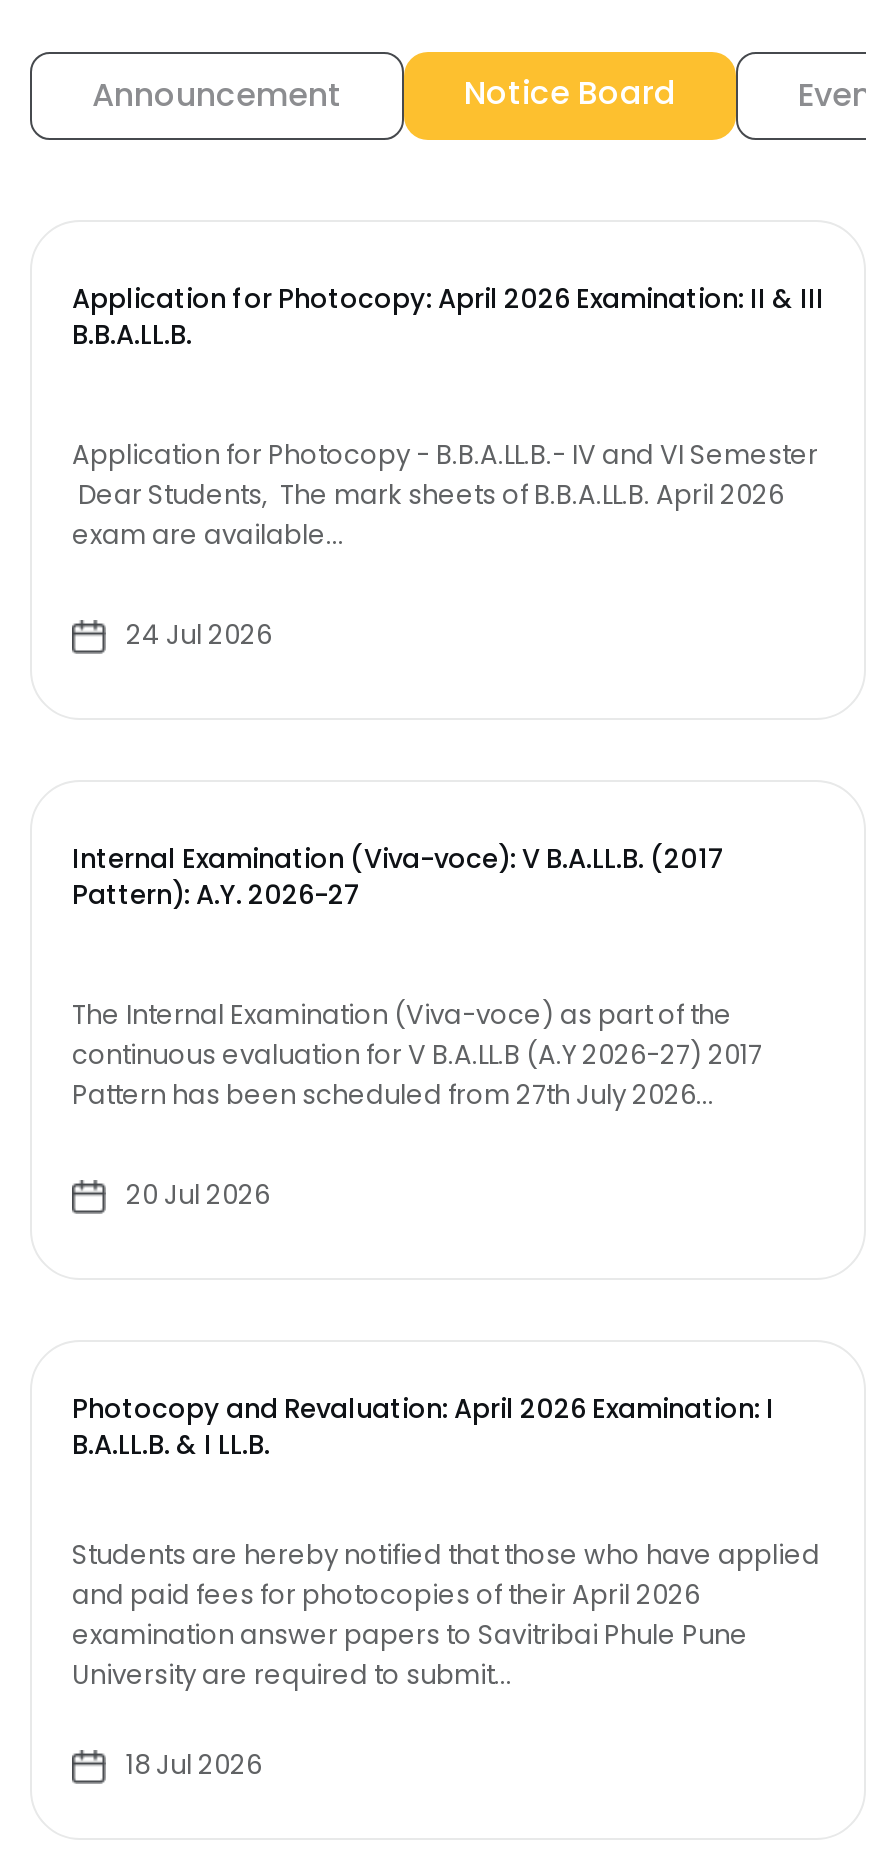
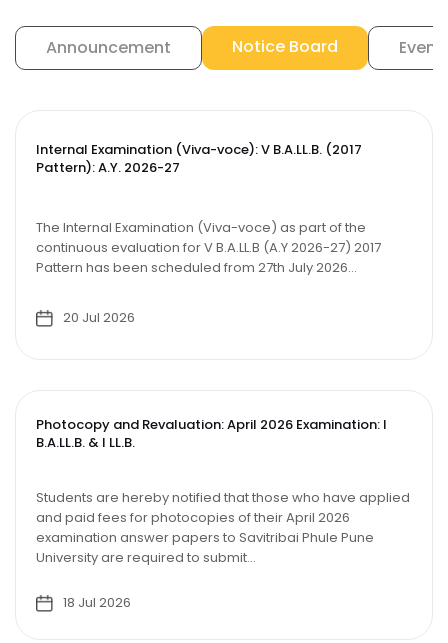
- Application for Photocopy: April 2026 Examination: II & III
- B.B.A.LL.B.
- Application for Photocopy - B.B.A.LL.B.- IV and VI Semester
- Dear Students, The mark sheets of B.B.A.LL.B. April 2026
- exam are available...
- 24 Jul 2026
